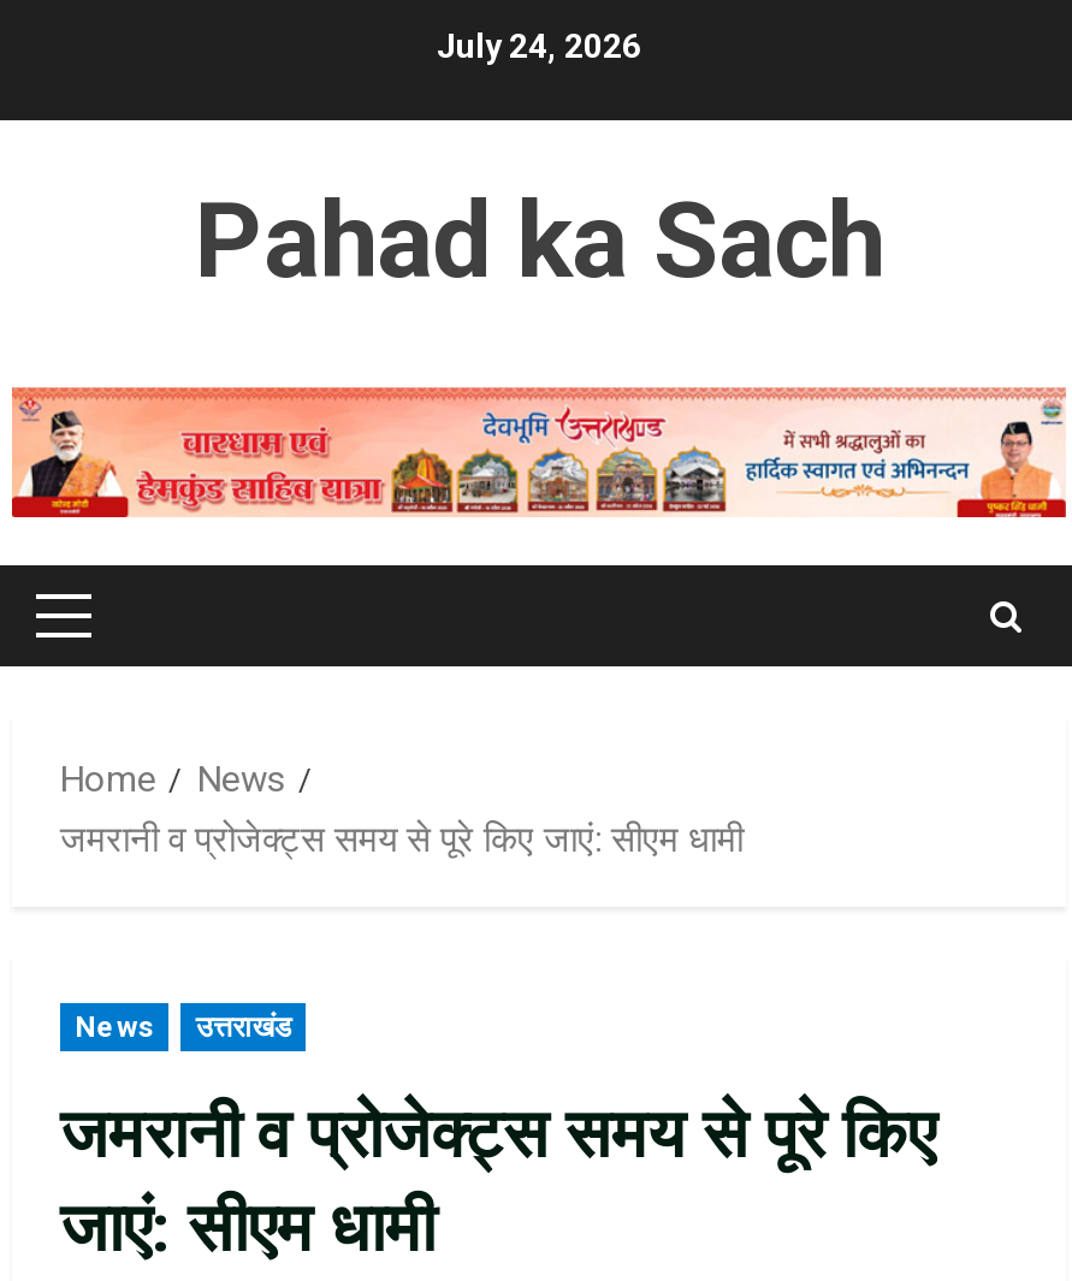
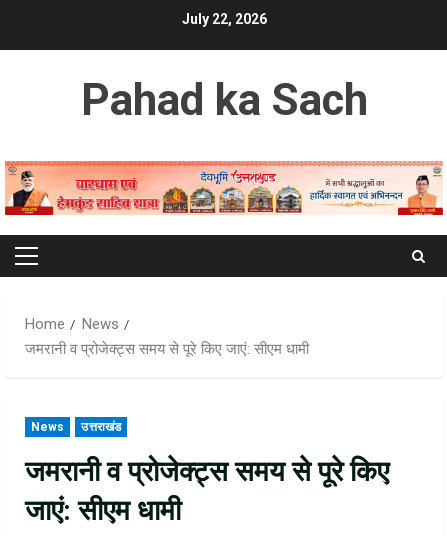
- July 24, 2026
+ July 22, 2026
